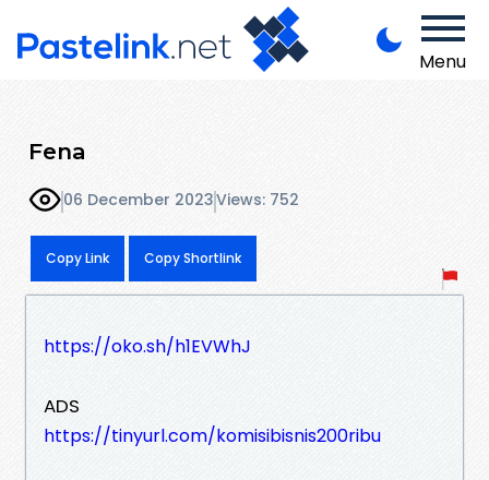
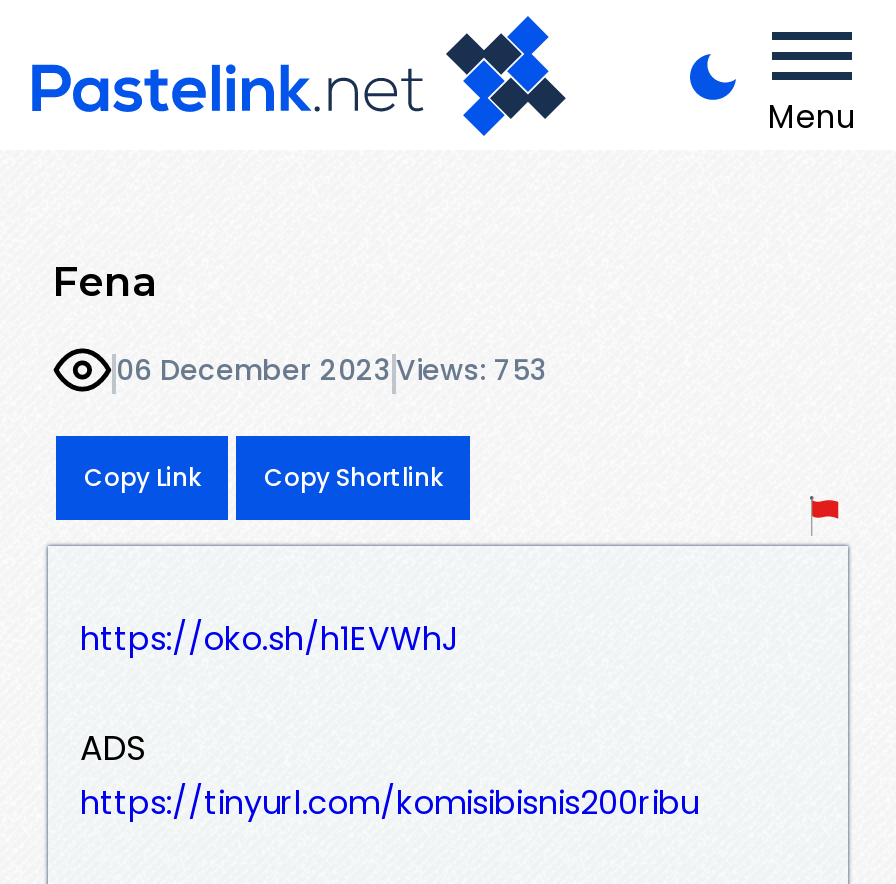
- 06 December 2023 Views: 752
+ 06 December 2023 Views: 753
